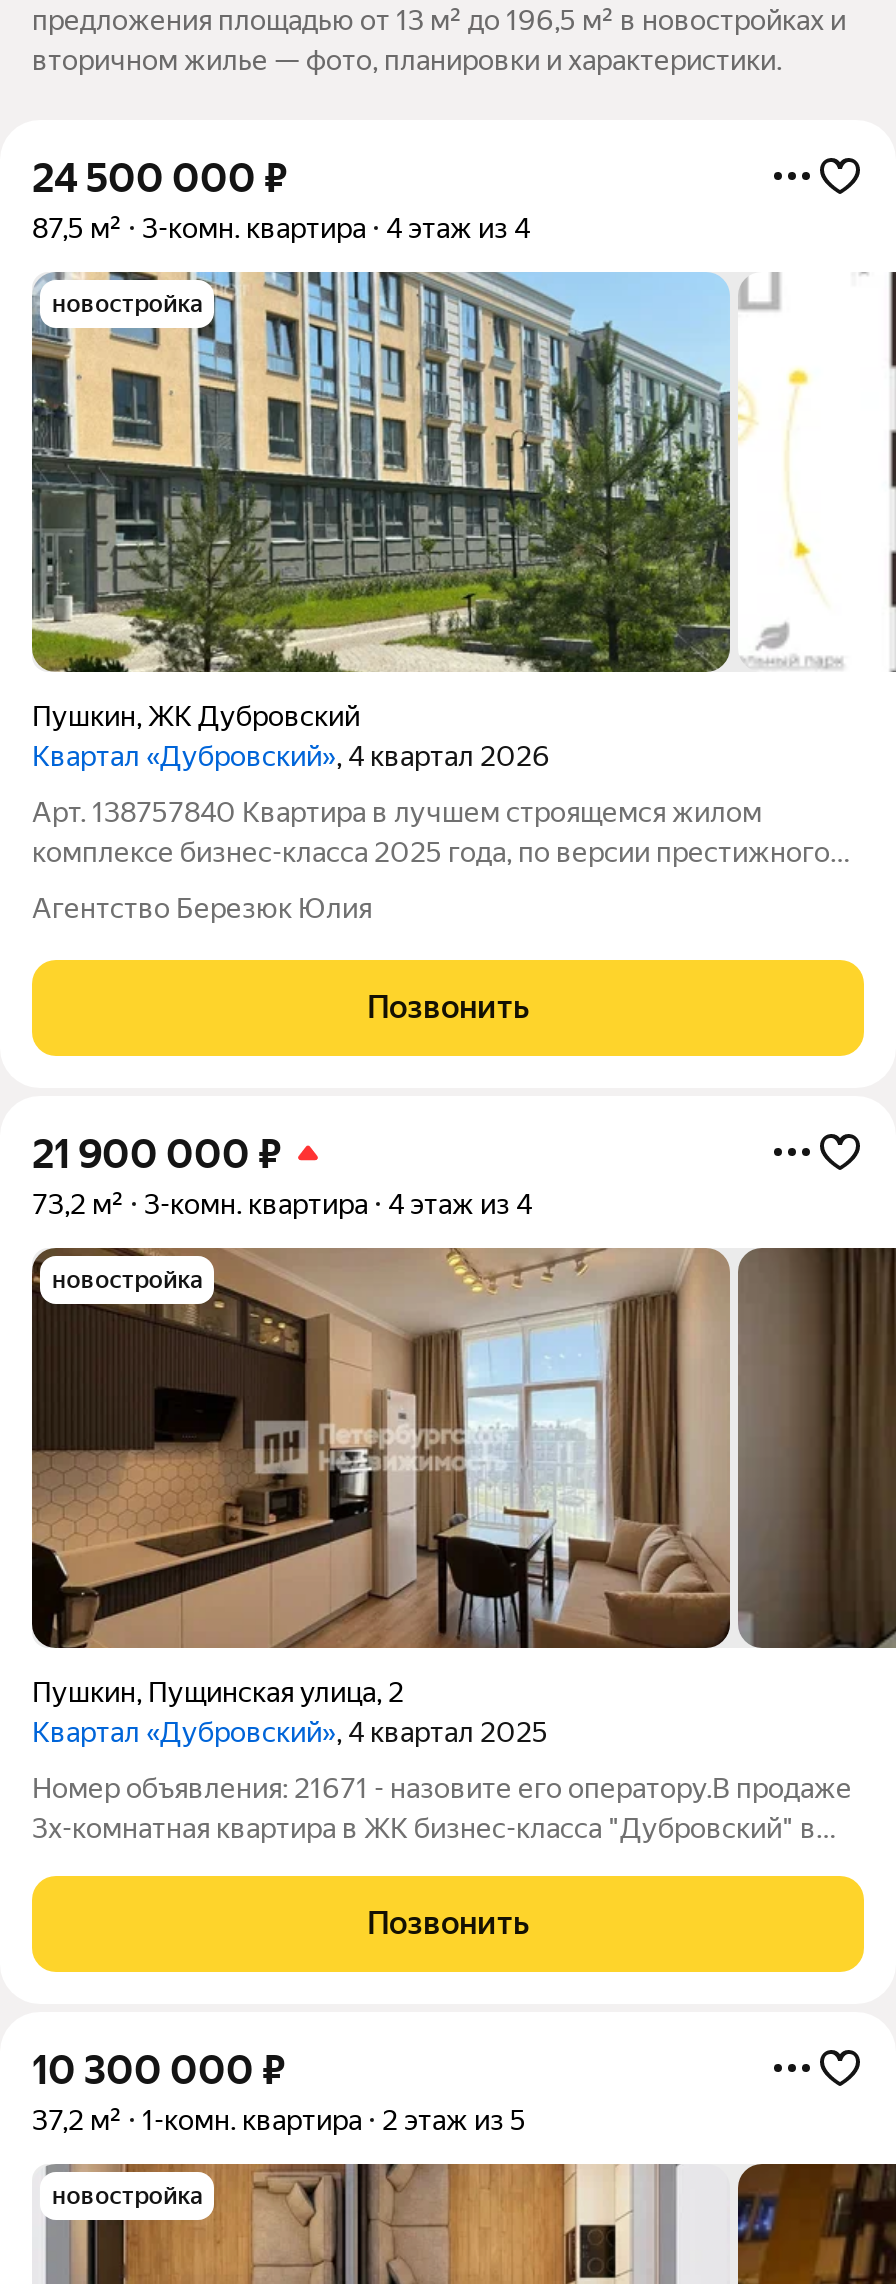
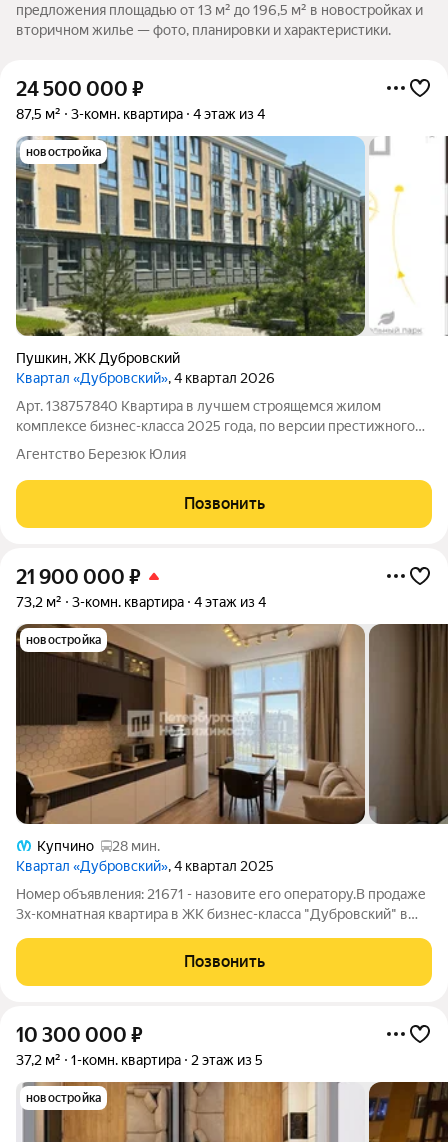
- Пушкин, Пущинская улица, 2
+ Купчино
+ 28 мин.
